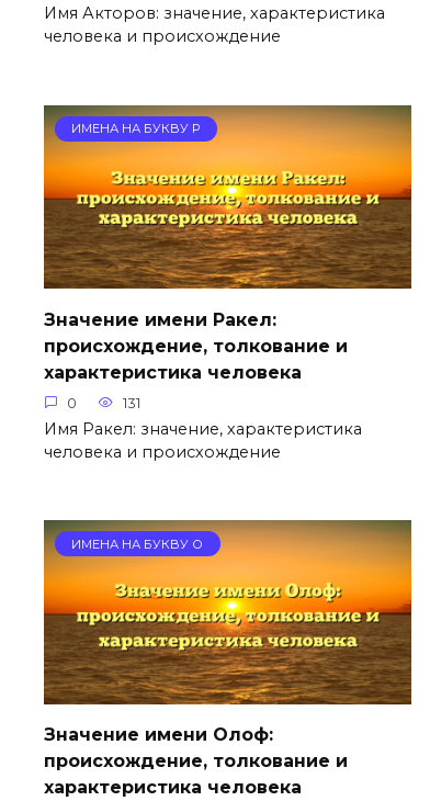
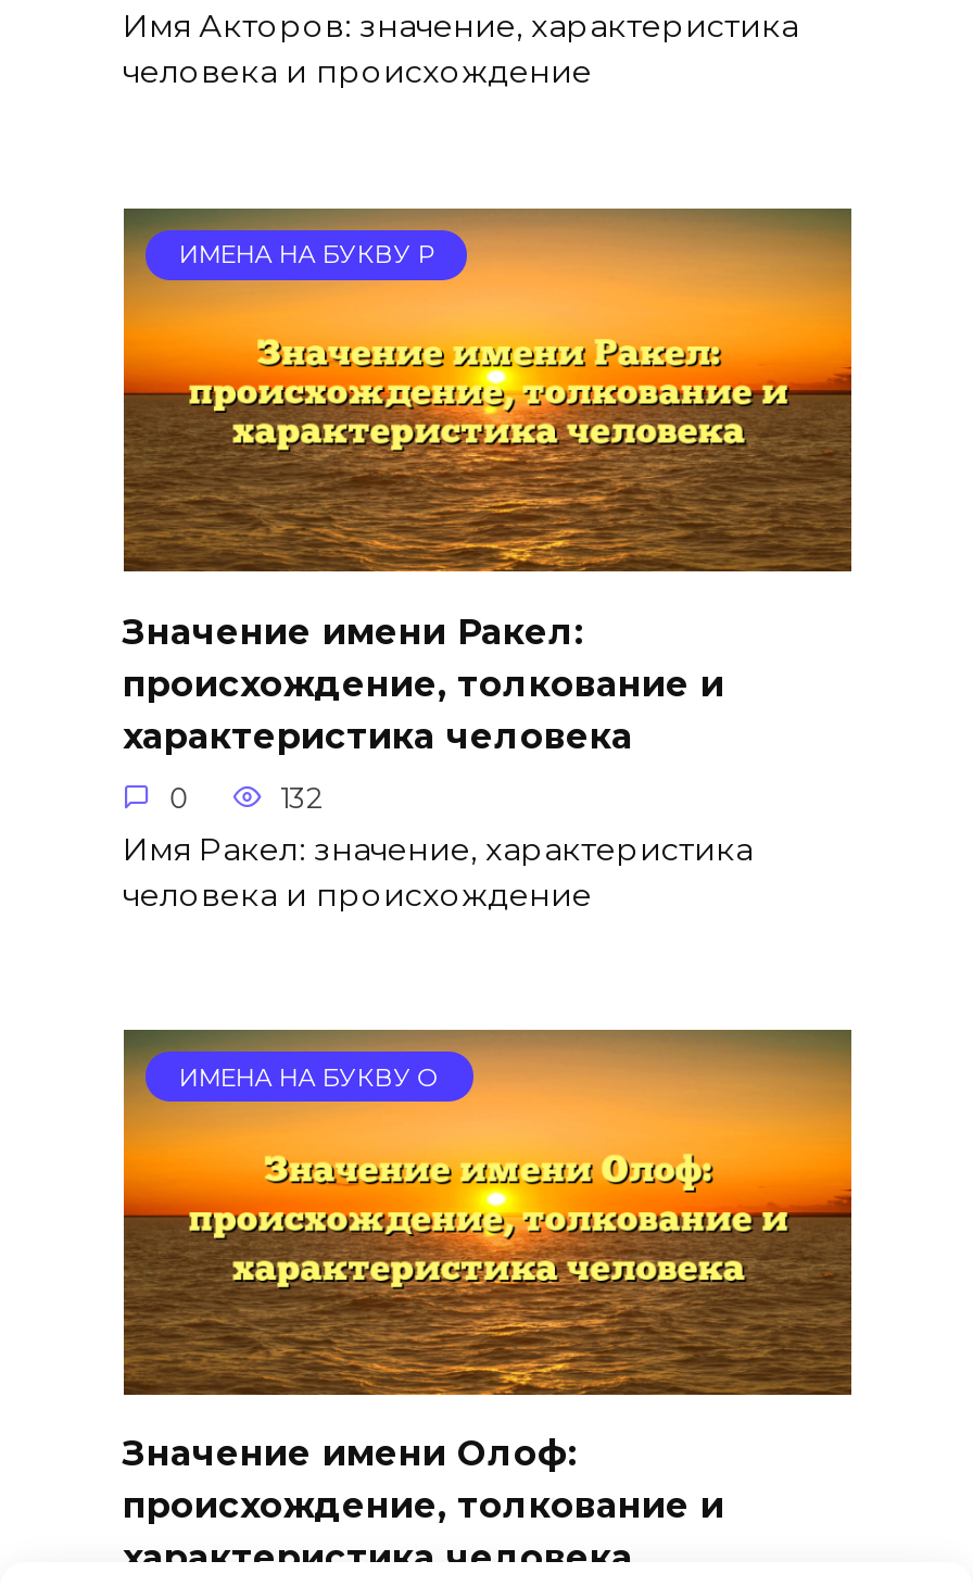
- 131
+ 132
